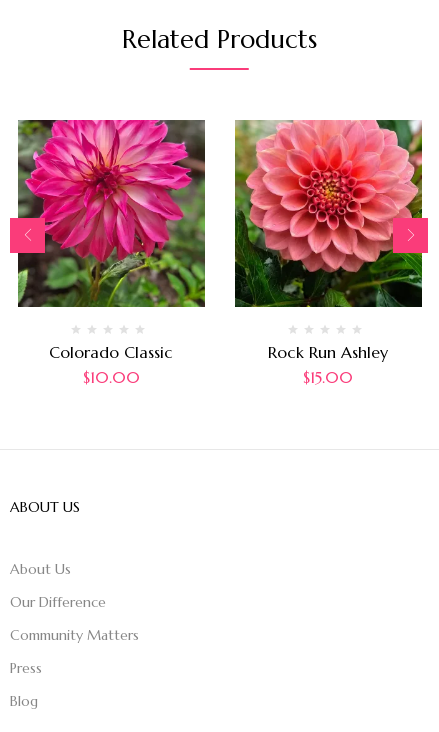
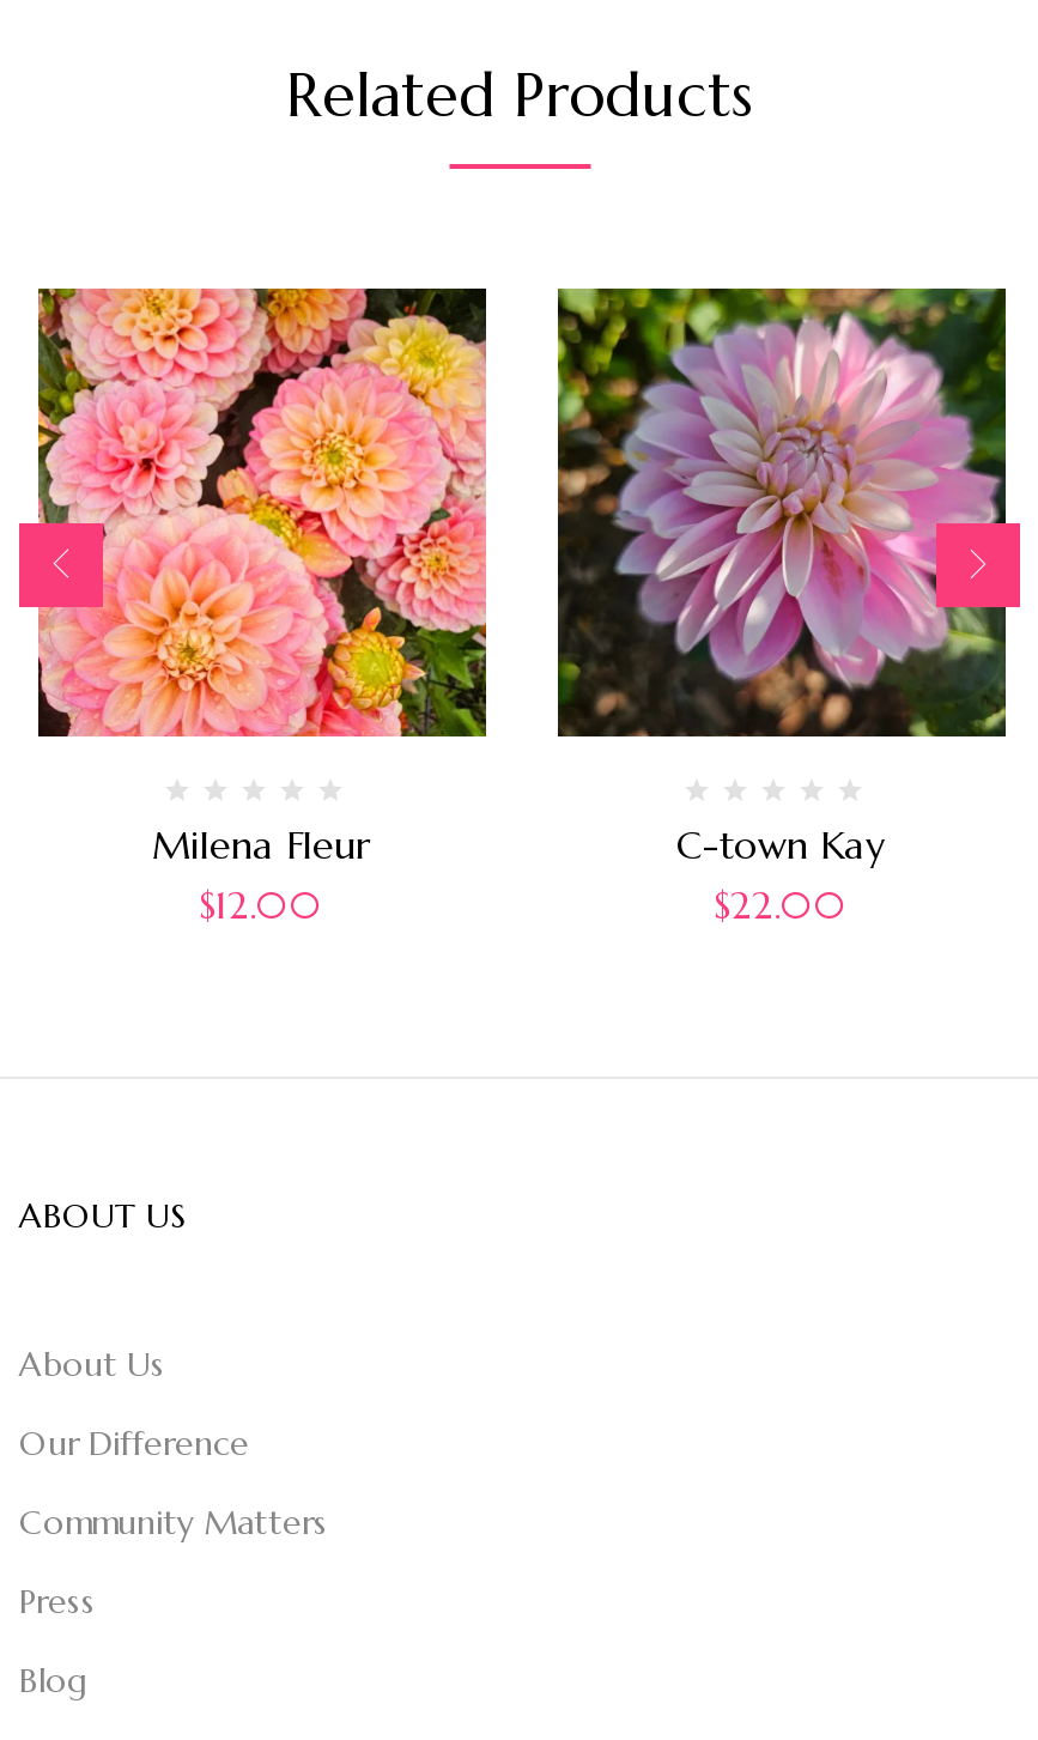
- [image]
- Colorado Classic
- $10.00
+ [image]
+ Milena Fleur
+ $12.00

- [image]
- Rock Run Ashley
- $15.00
+ [image]
+ C-town Kay
+ $22.00
